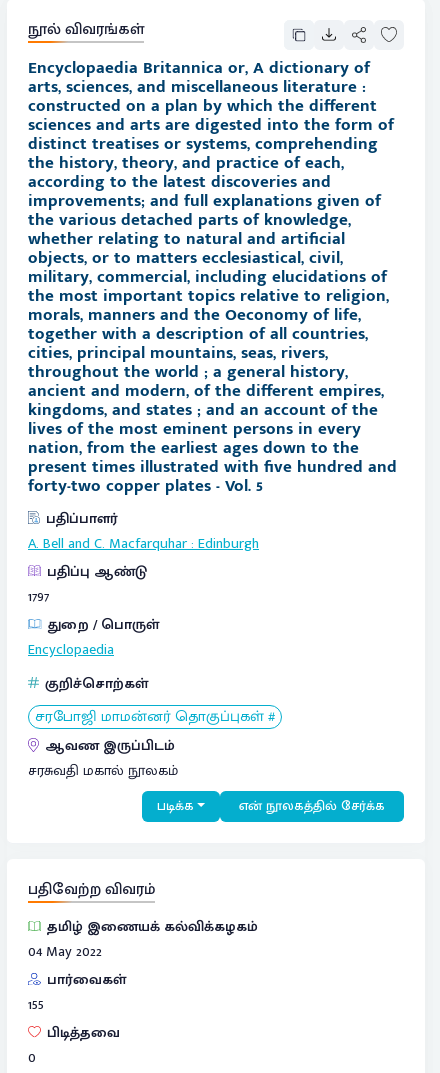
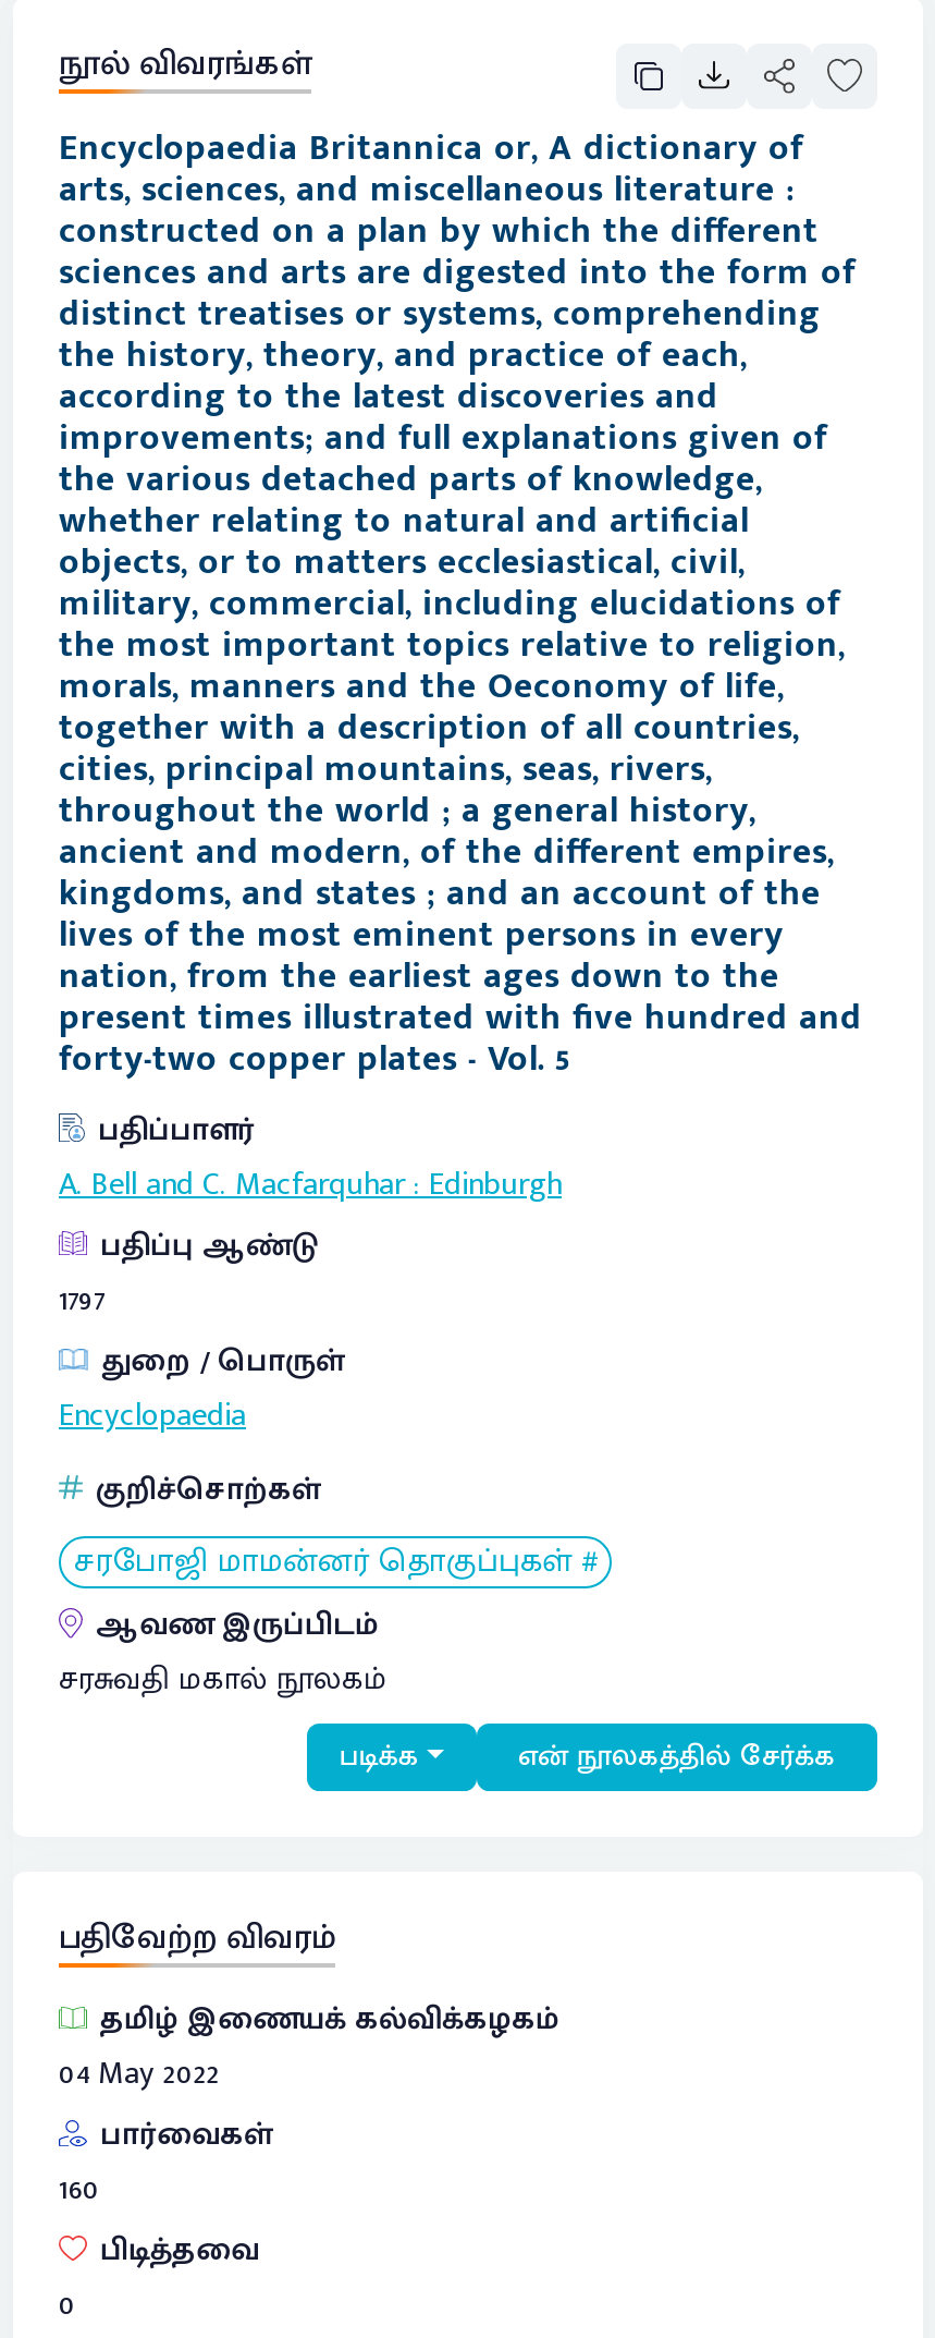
- 155
+ 160
